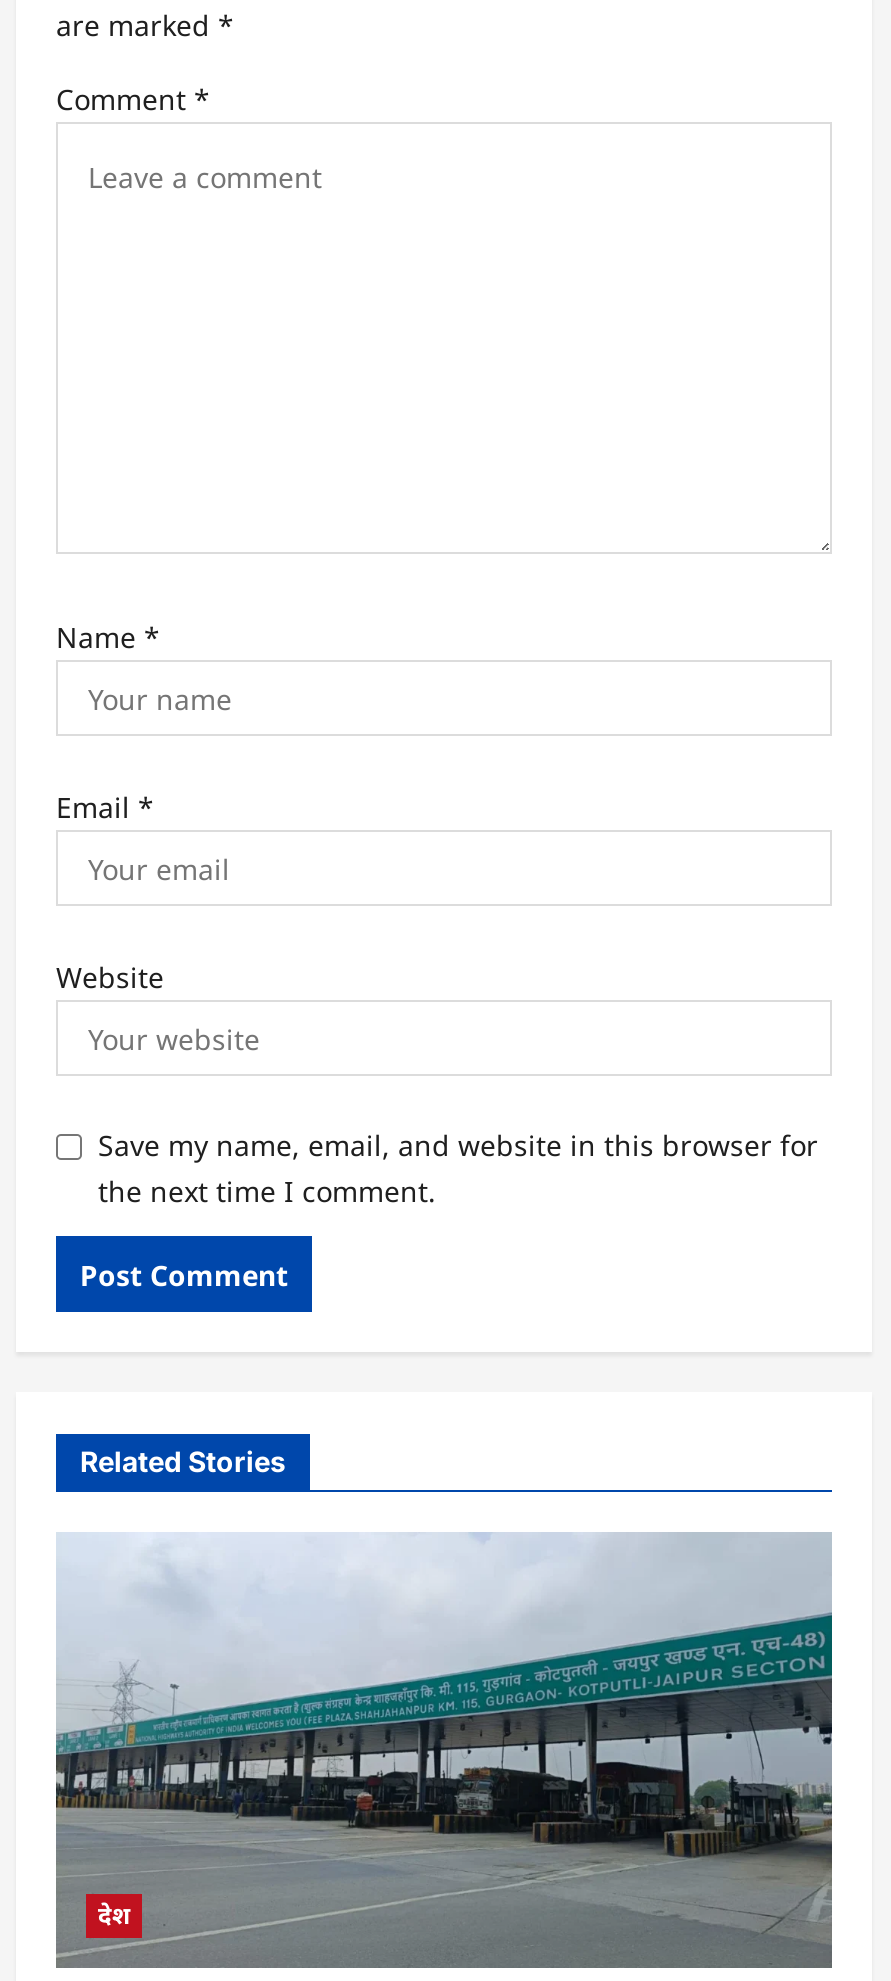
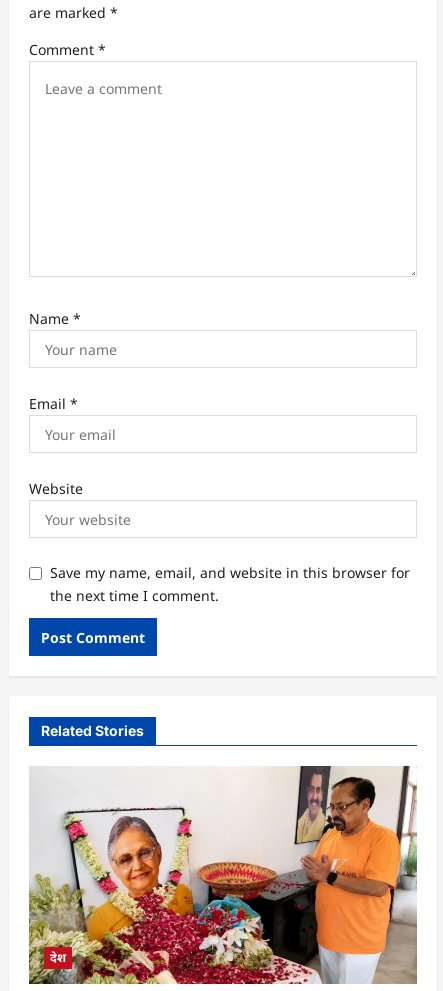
- [image]
+ [image]
